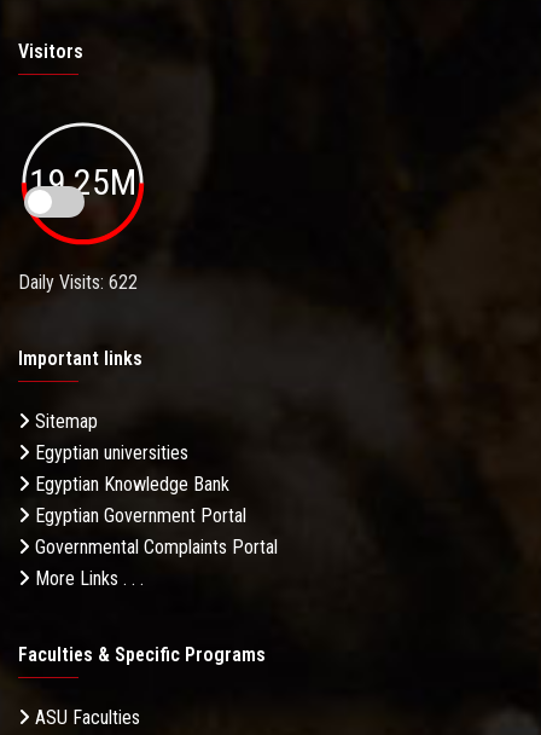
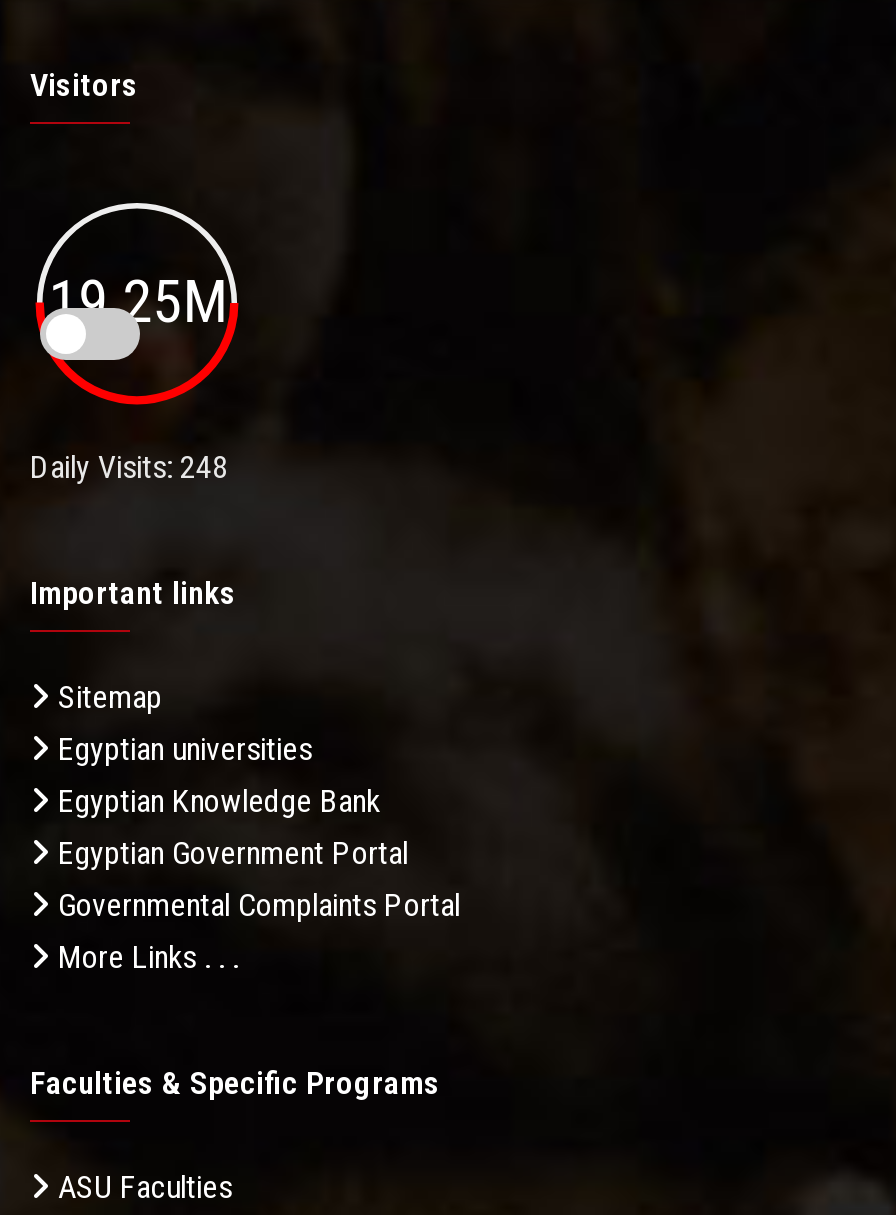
- Daily Visits: 622
+ Daily Visits: 248
